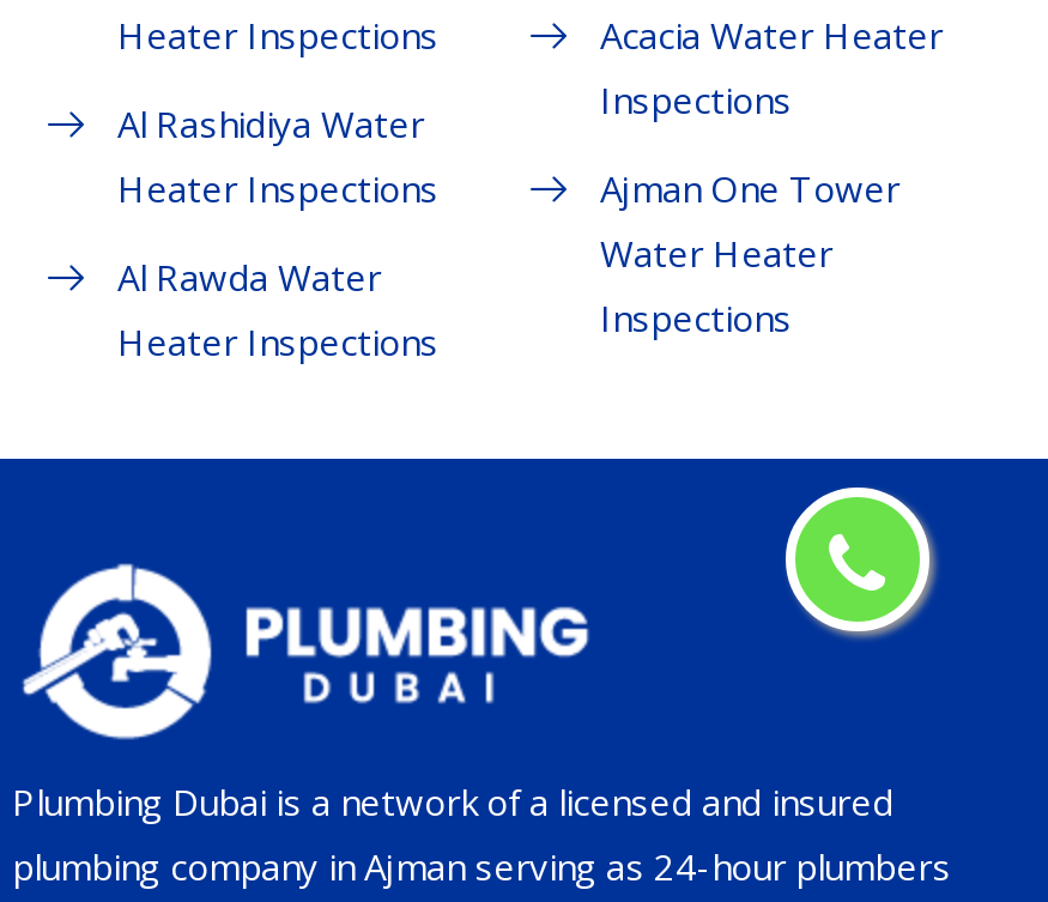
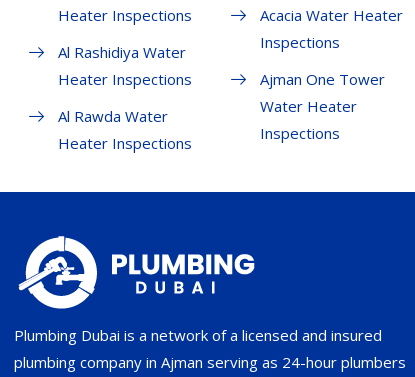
- [image]
